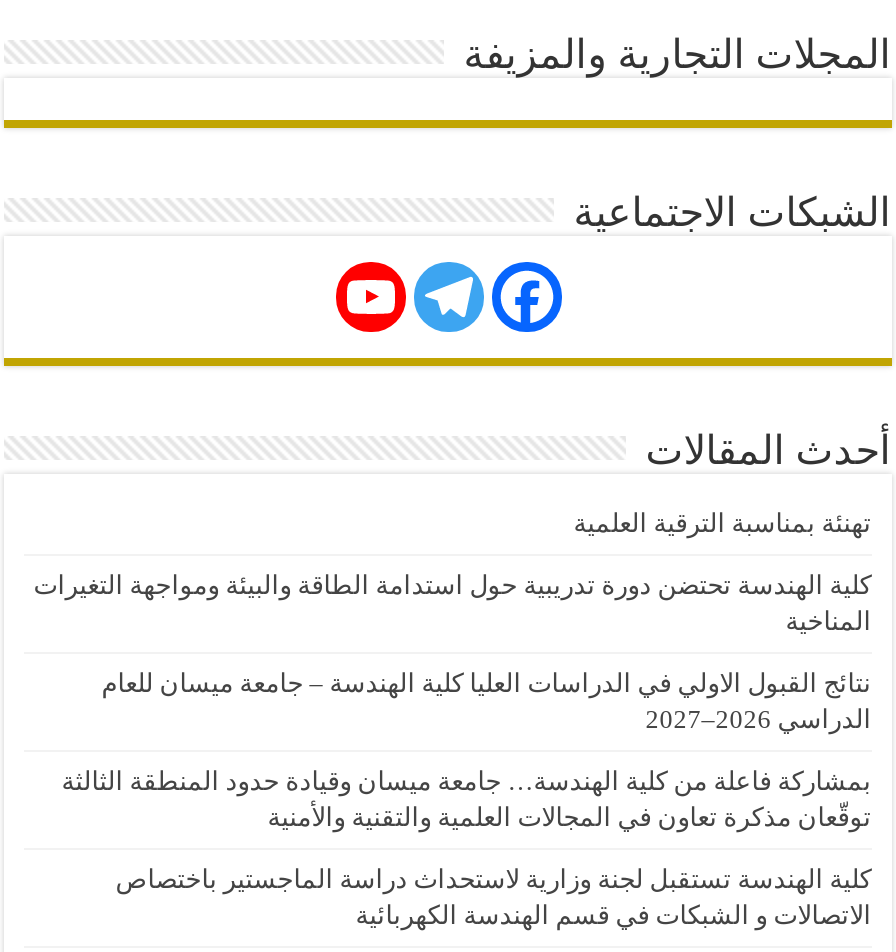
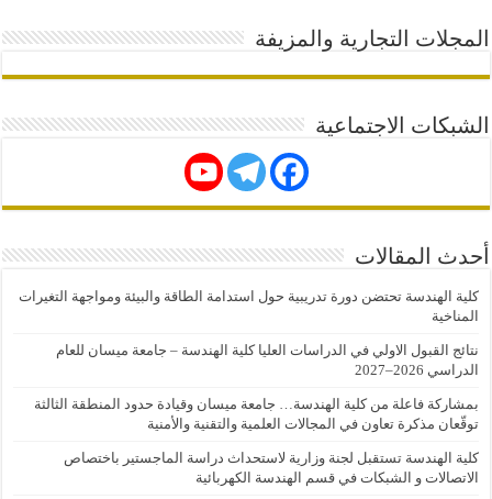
- تهنئة بمناسبة الترقية العلمية
